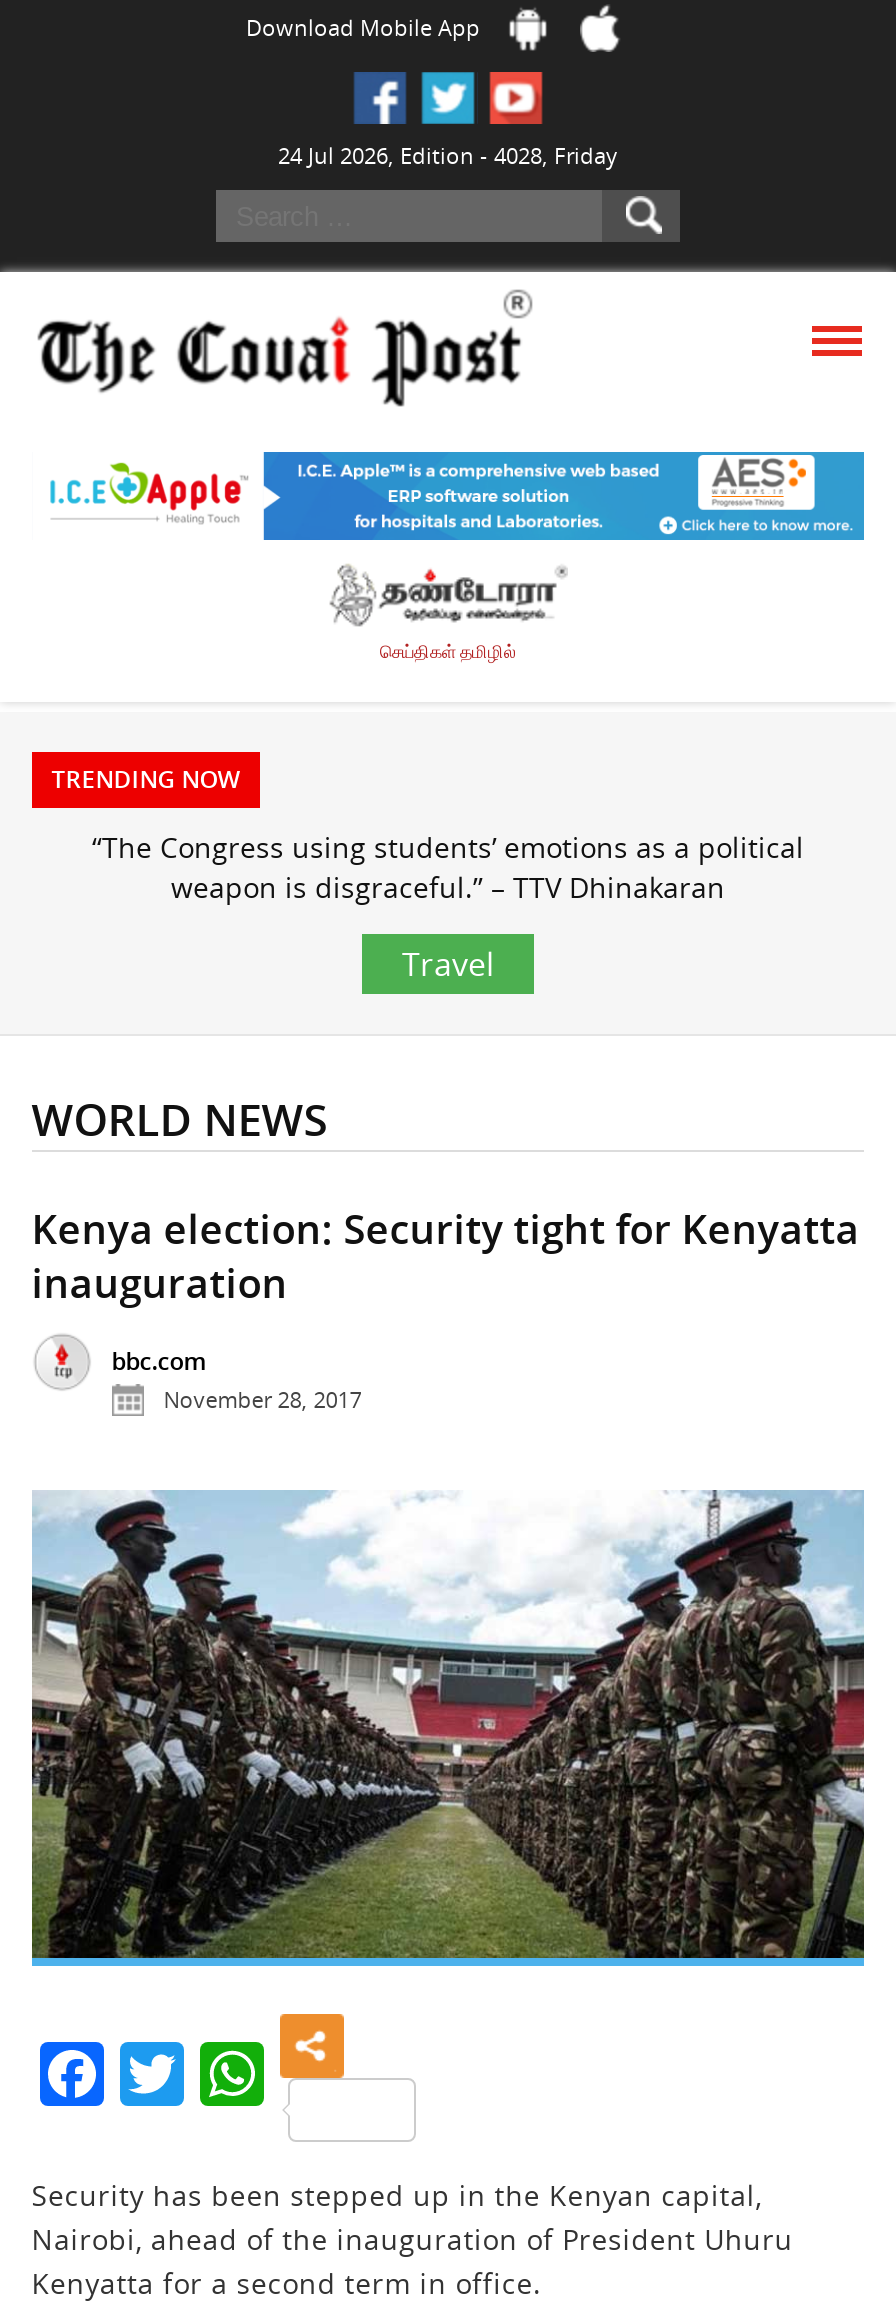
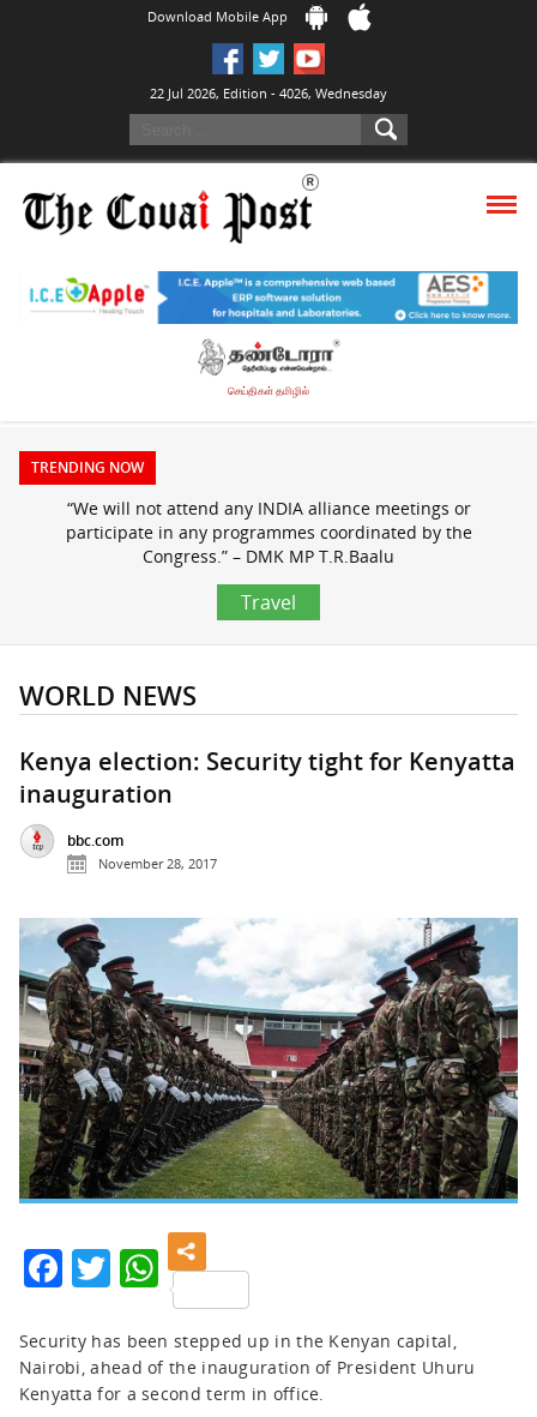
- 24 Jul 2026, Edition - 4028, Friday
+ 22 Jul 2026, Edition - 4026, Wednesday

- “The Congress using students’ emotions as a political
- weapon is disgraceful.” – TTV Dhinakaran
+ “We will not attend any INDIA alliance meetings or
+ participate in any programmes coordinated by the
+ Congress.” – DMK MP T.R.Baalu
